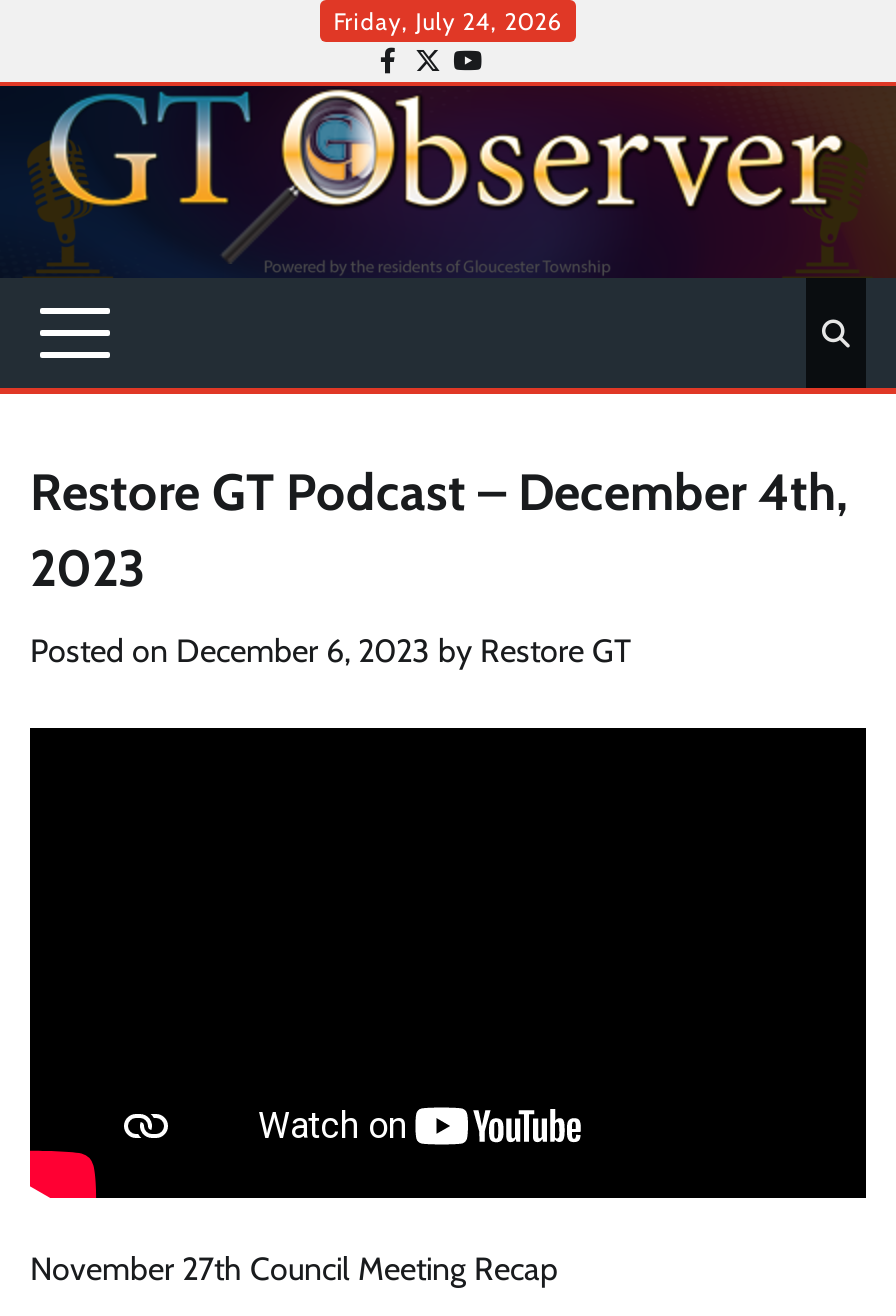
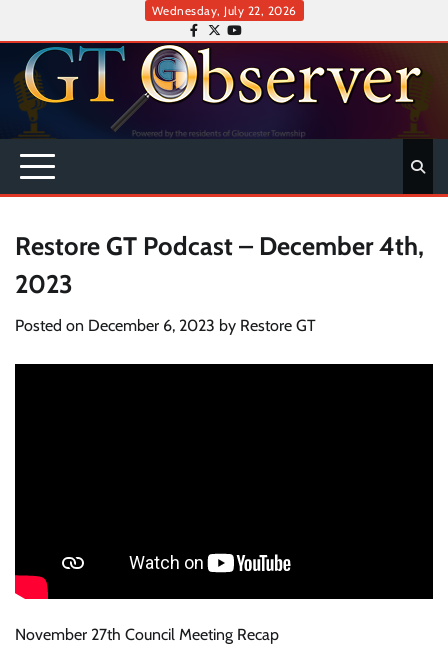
- Friday, July 24, 2026
+ Wednesday, July 22, 2026
